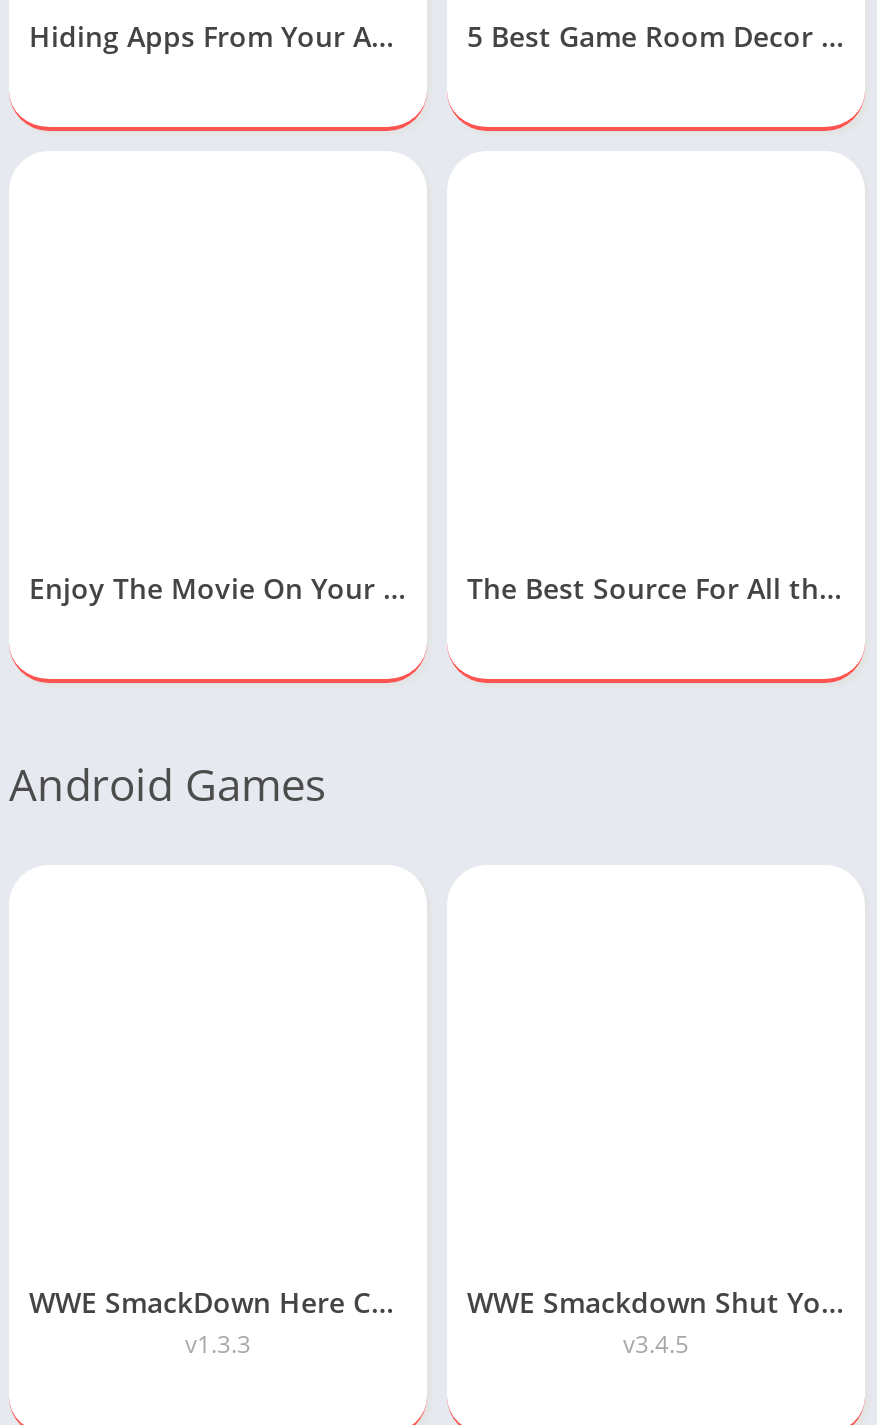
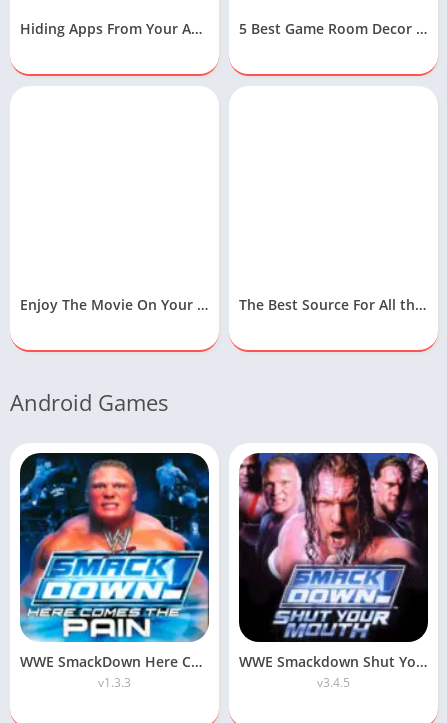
+ [image]

+ [image]
